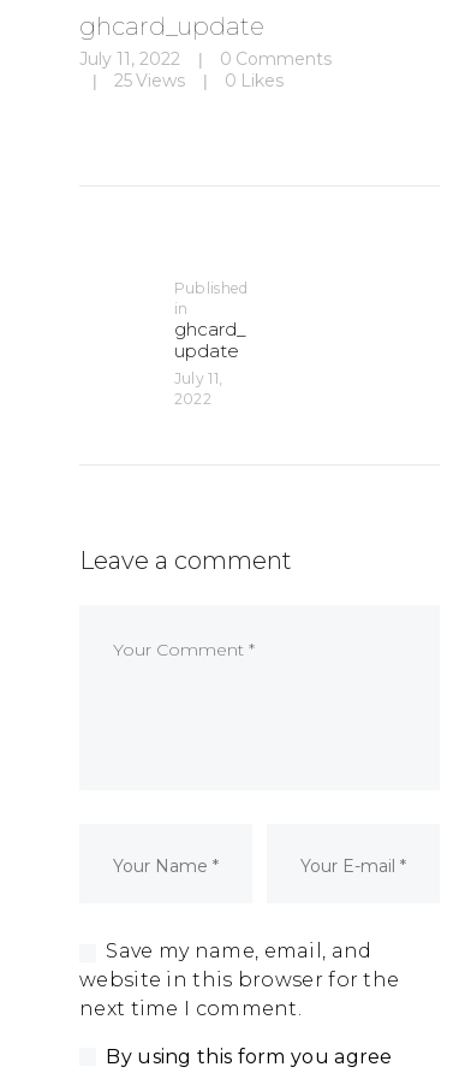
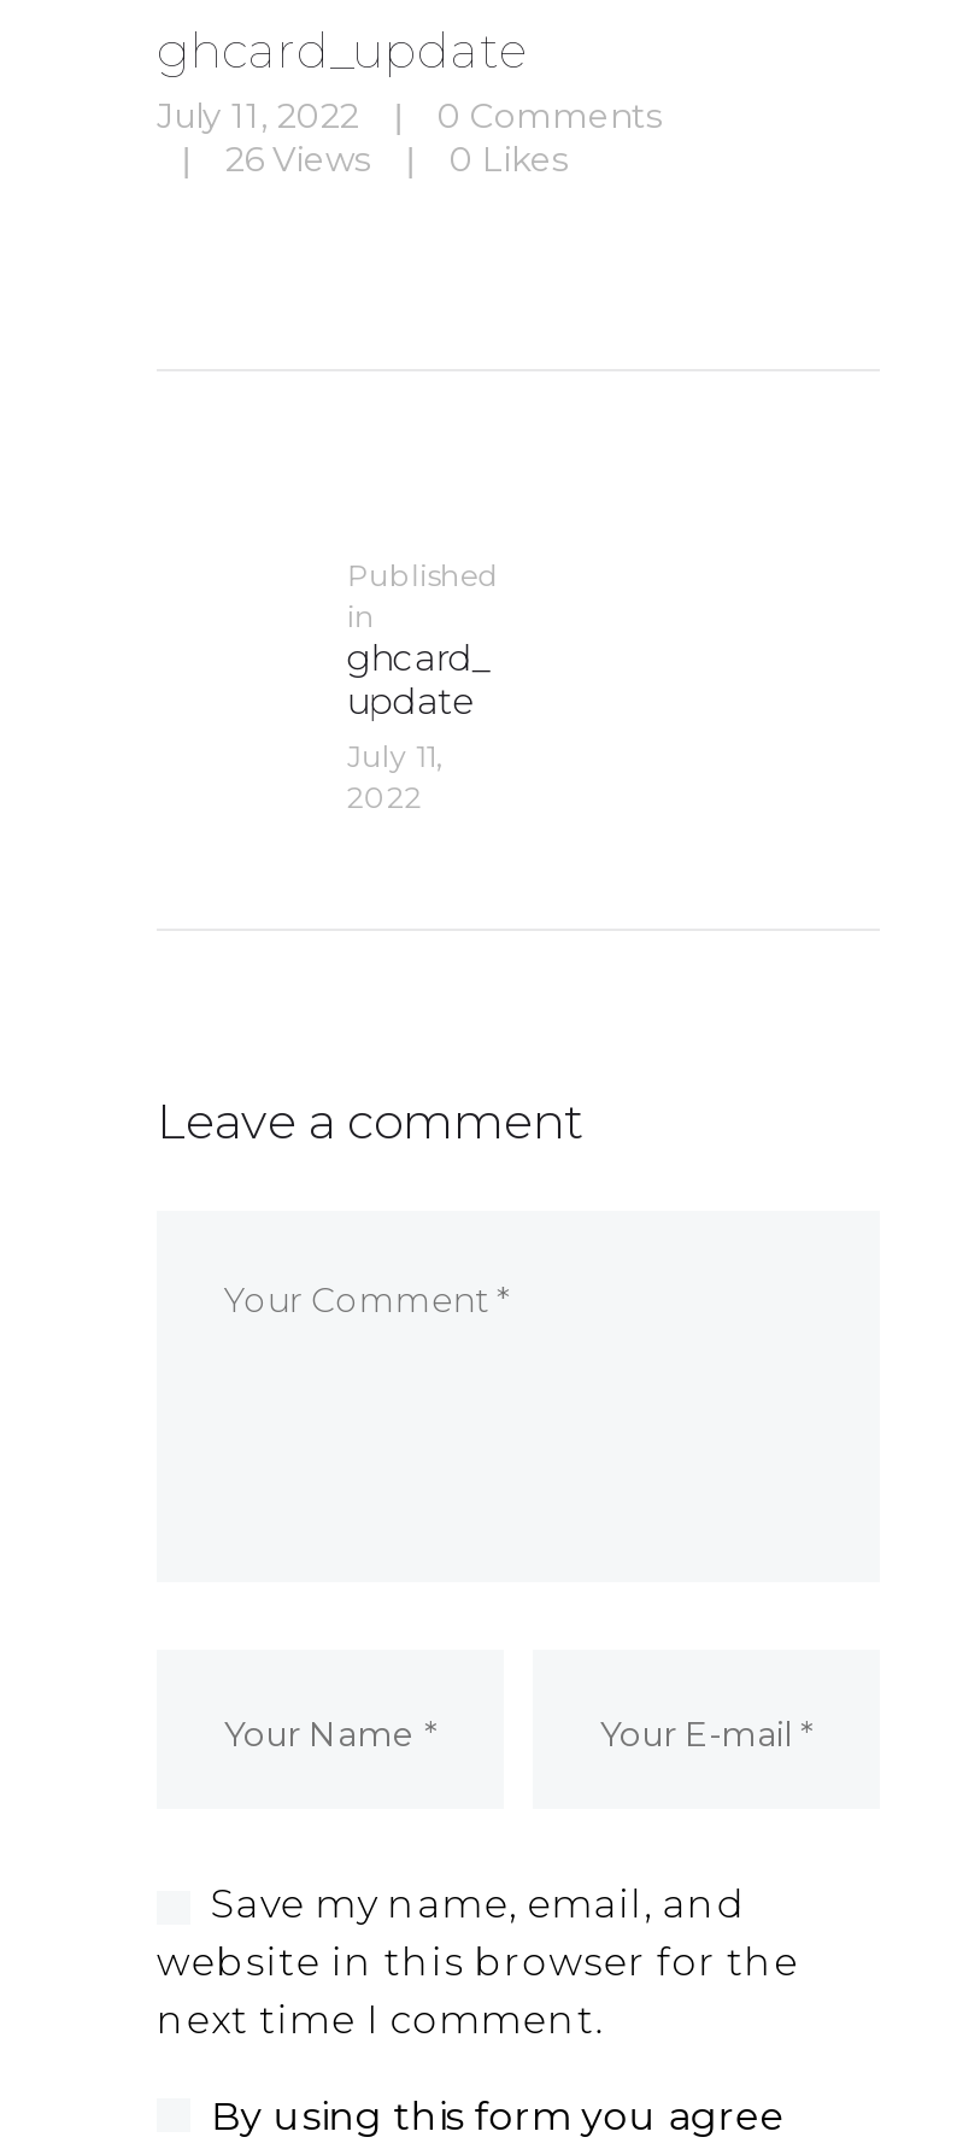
- 25 Views
+ 26 Views
